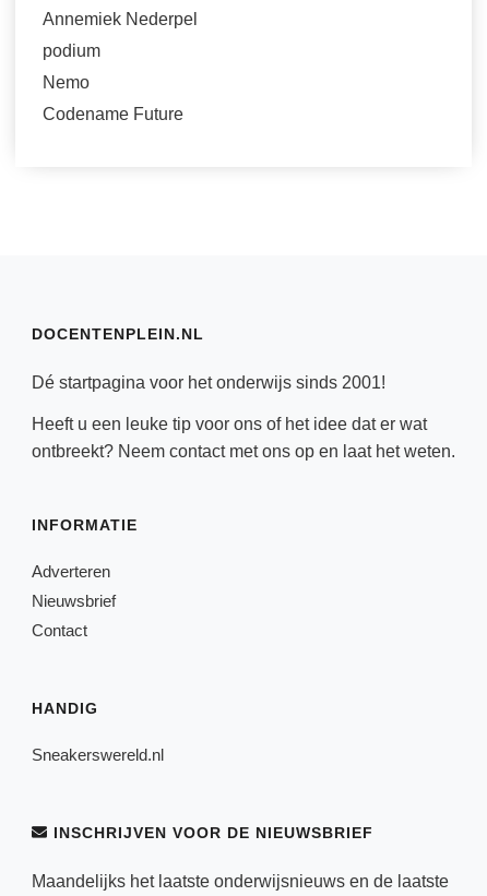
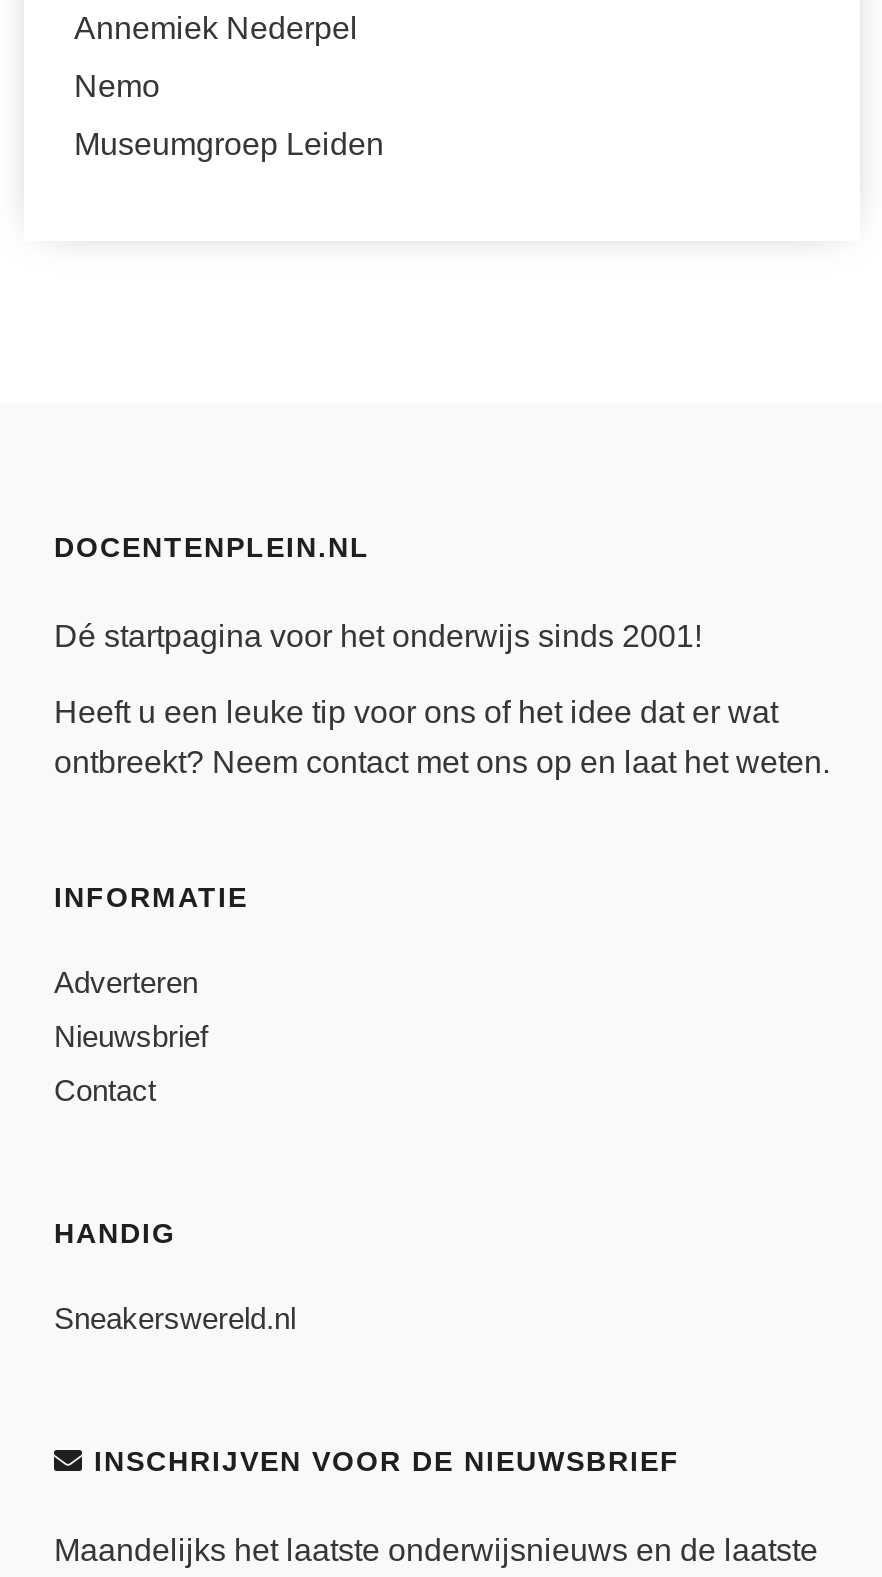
- podium

- Codename Future
+ Museumgroep Leiden
